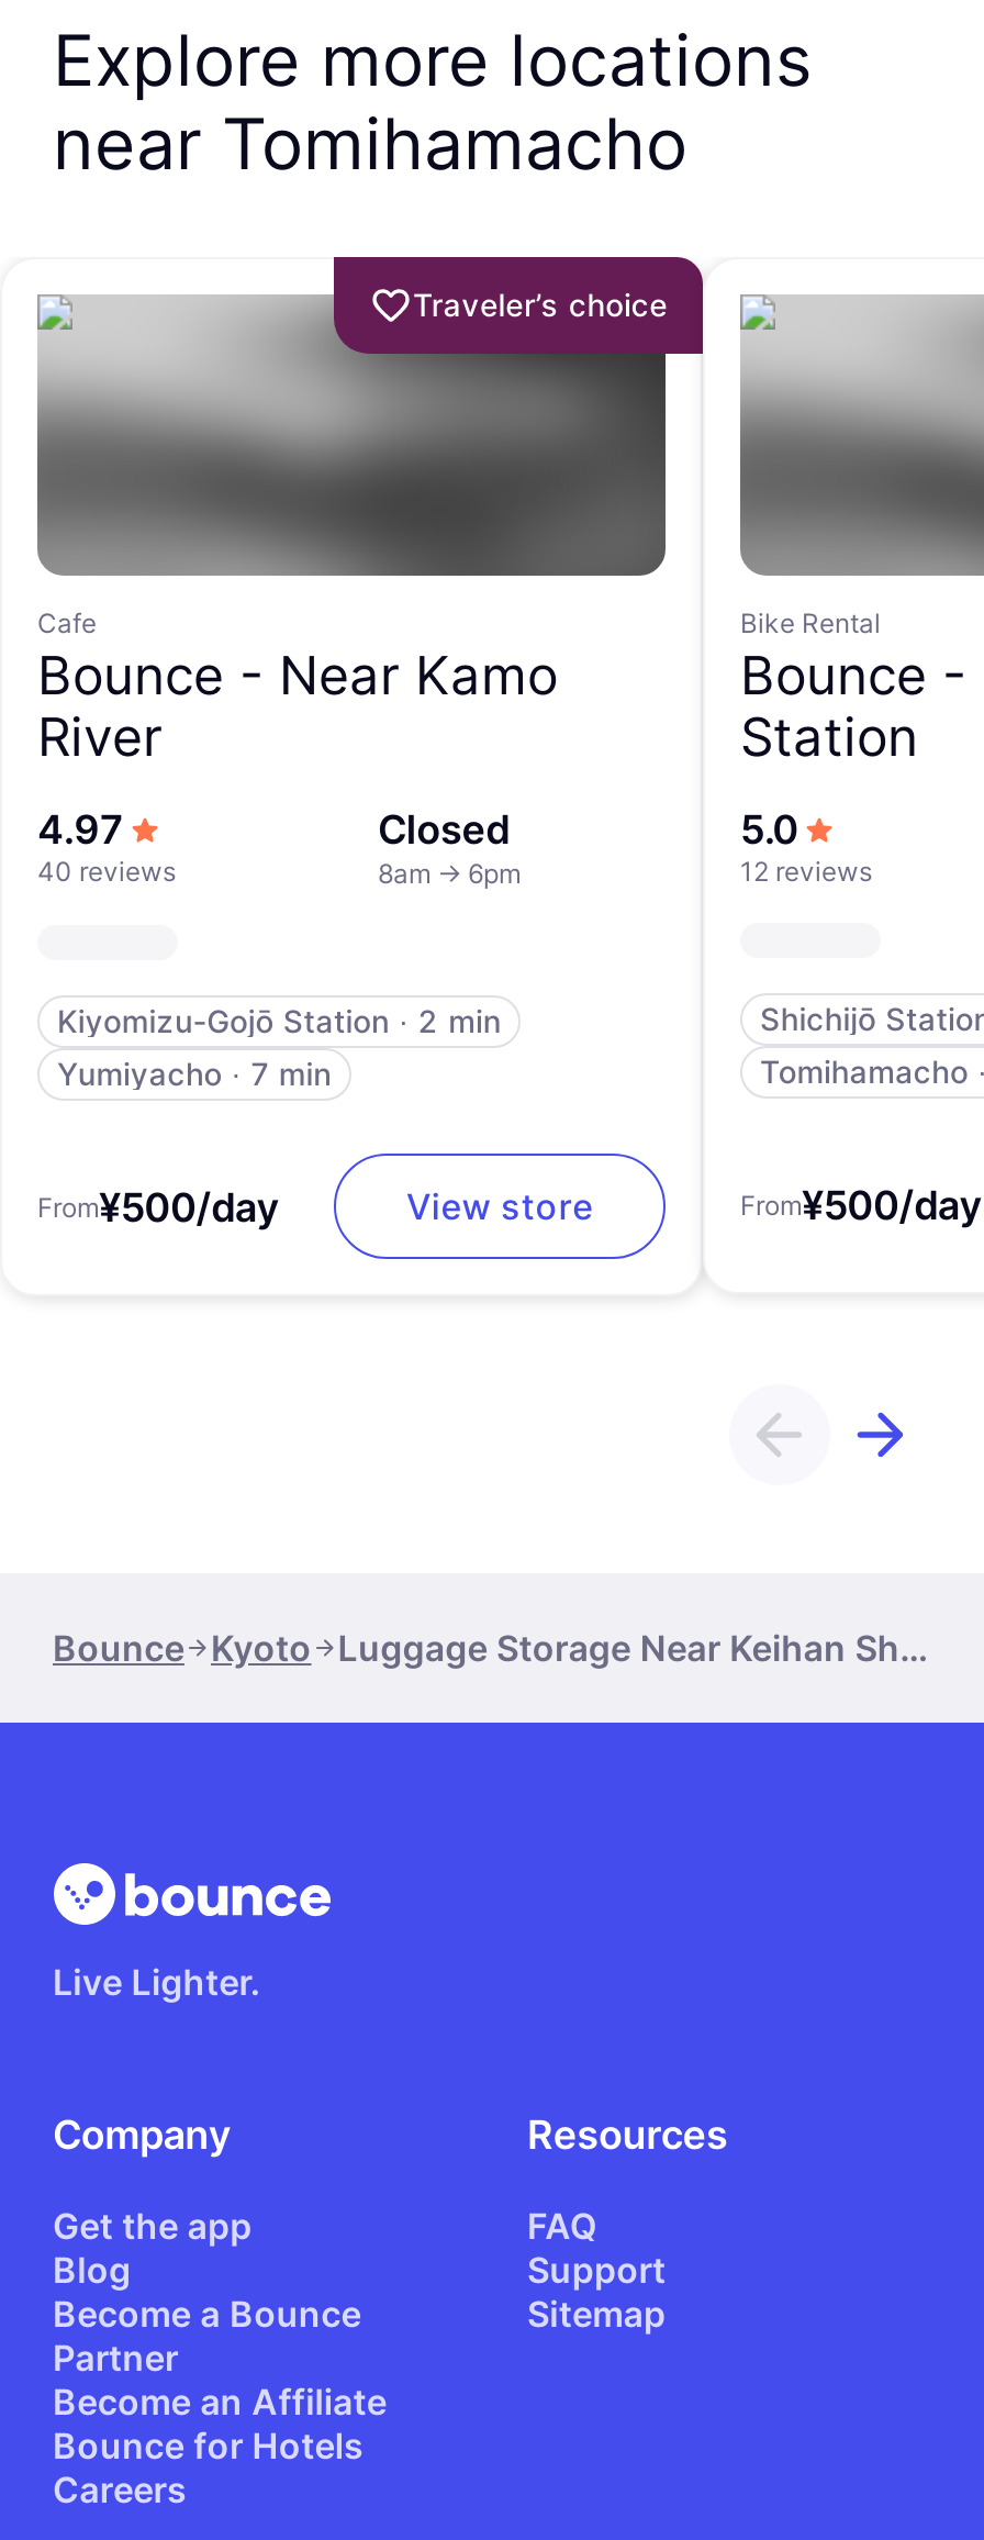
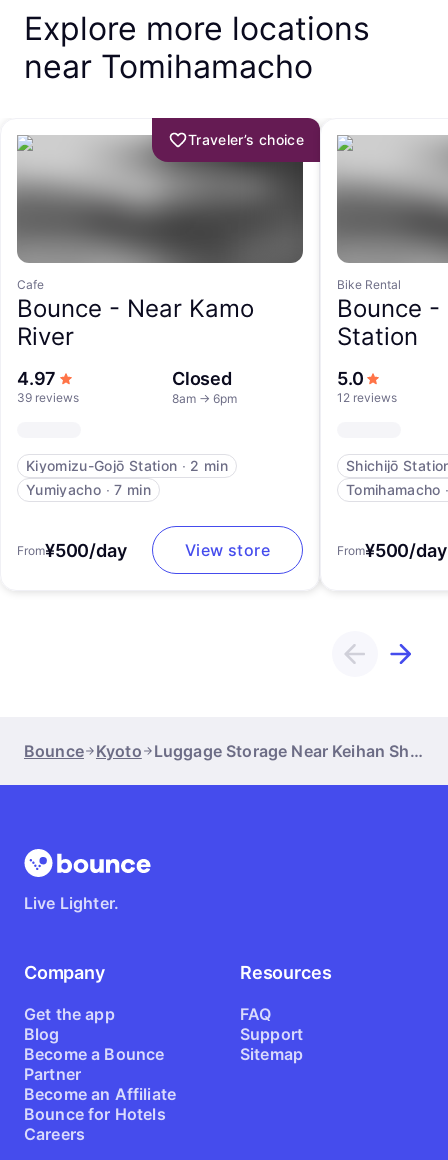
- 40 reviews
+ 39 reviews
